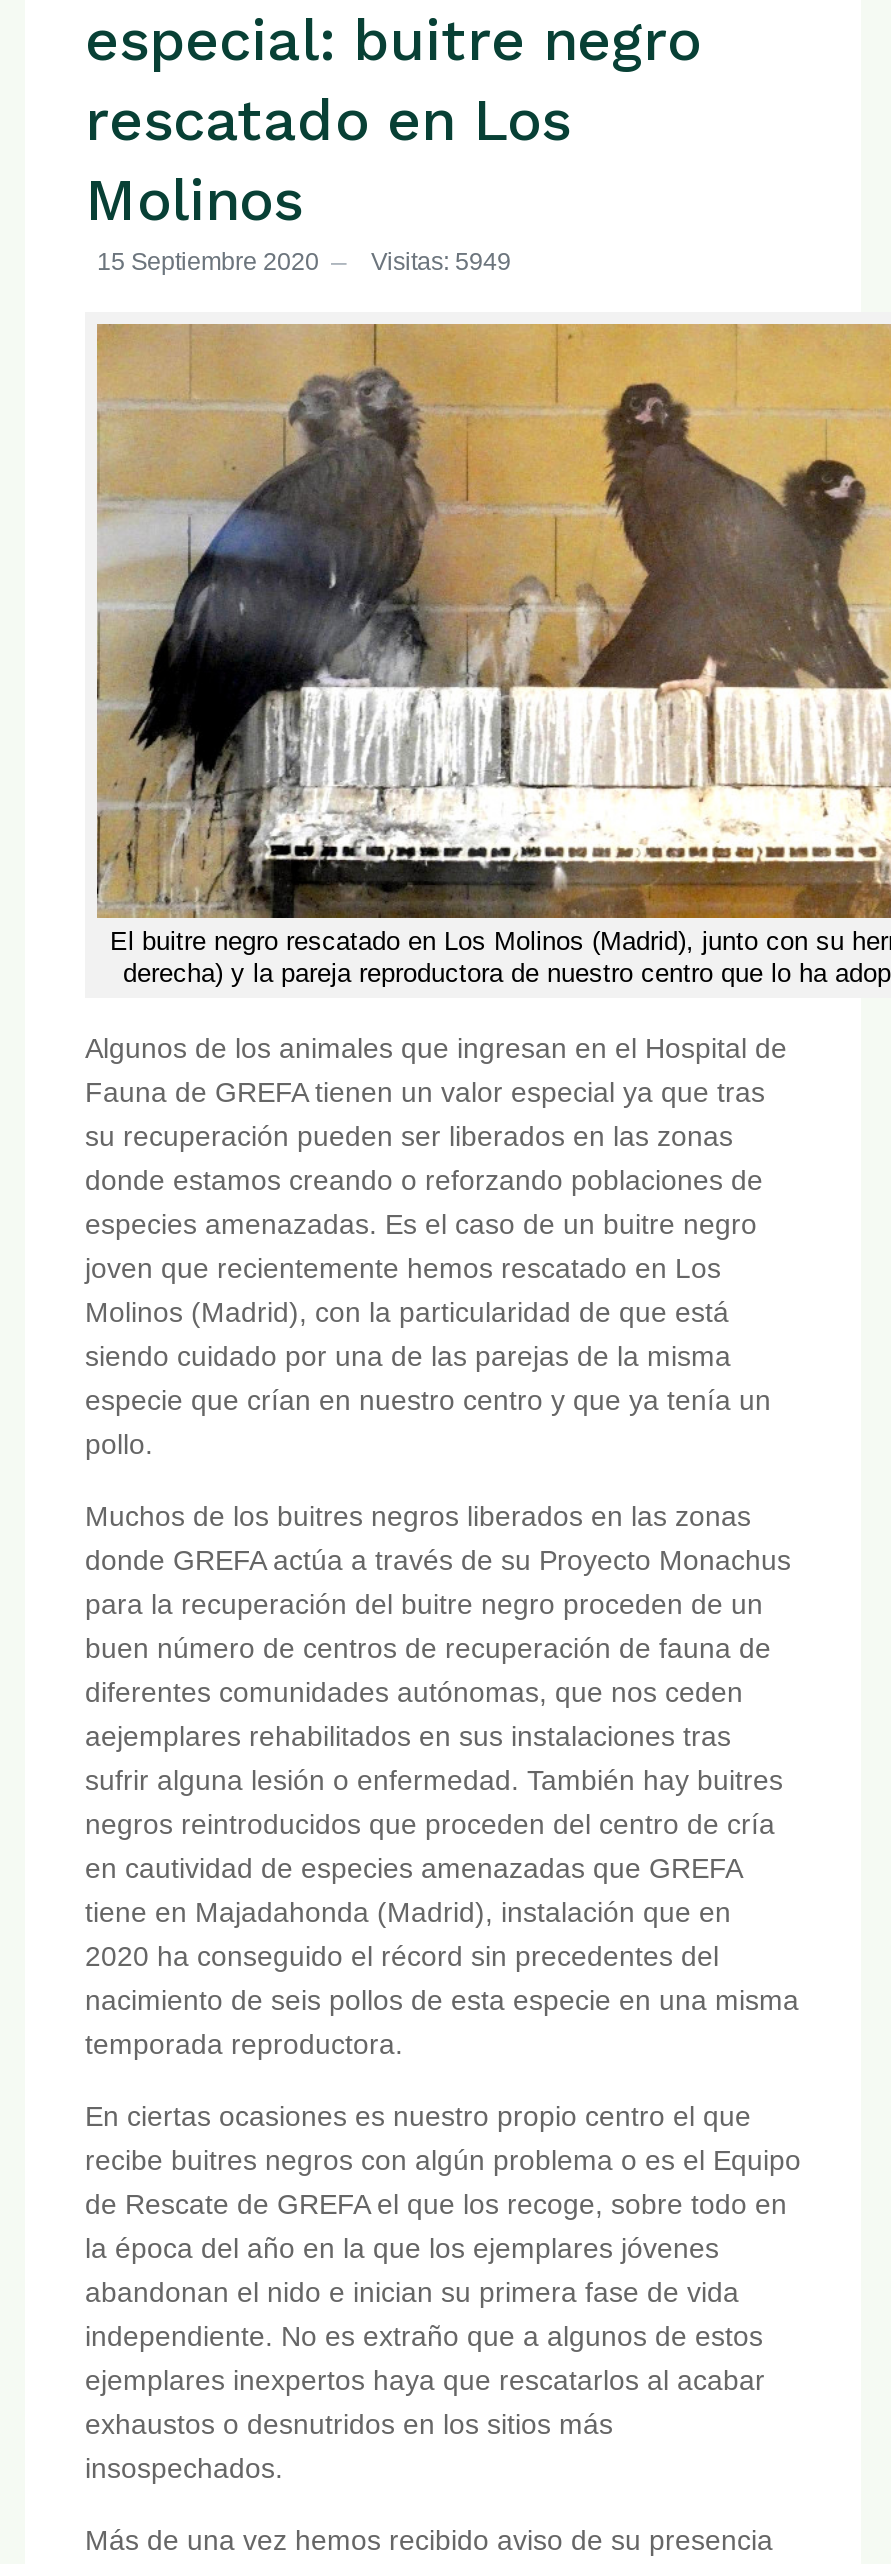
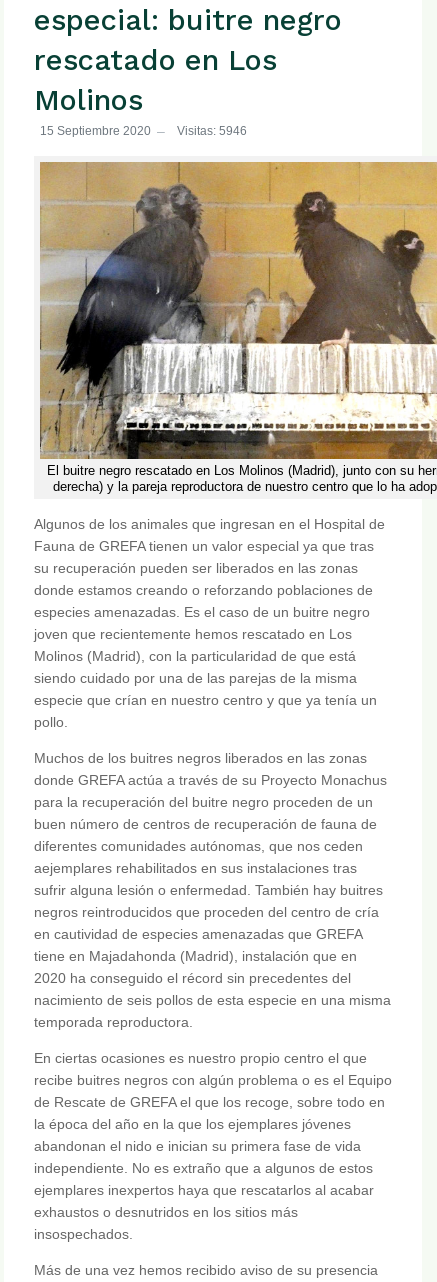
- 15 Septiembre 2020 Visitas: 5949
+ 15 Septiembre 2020 Visitas: 5946
